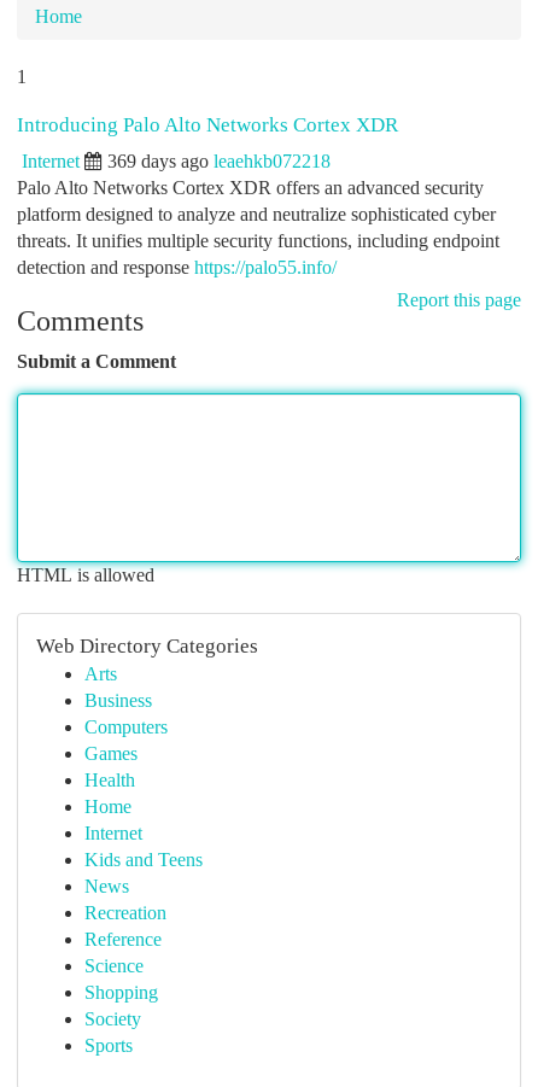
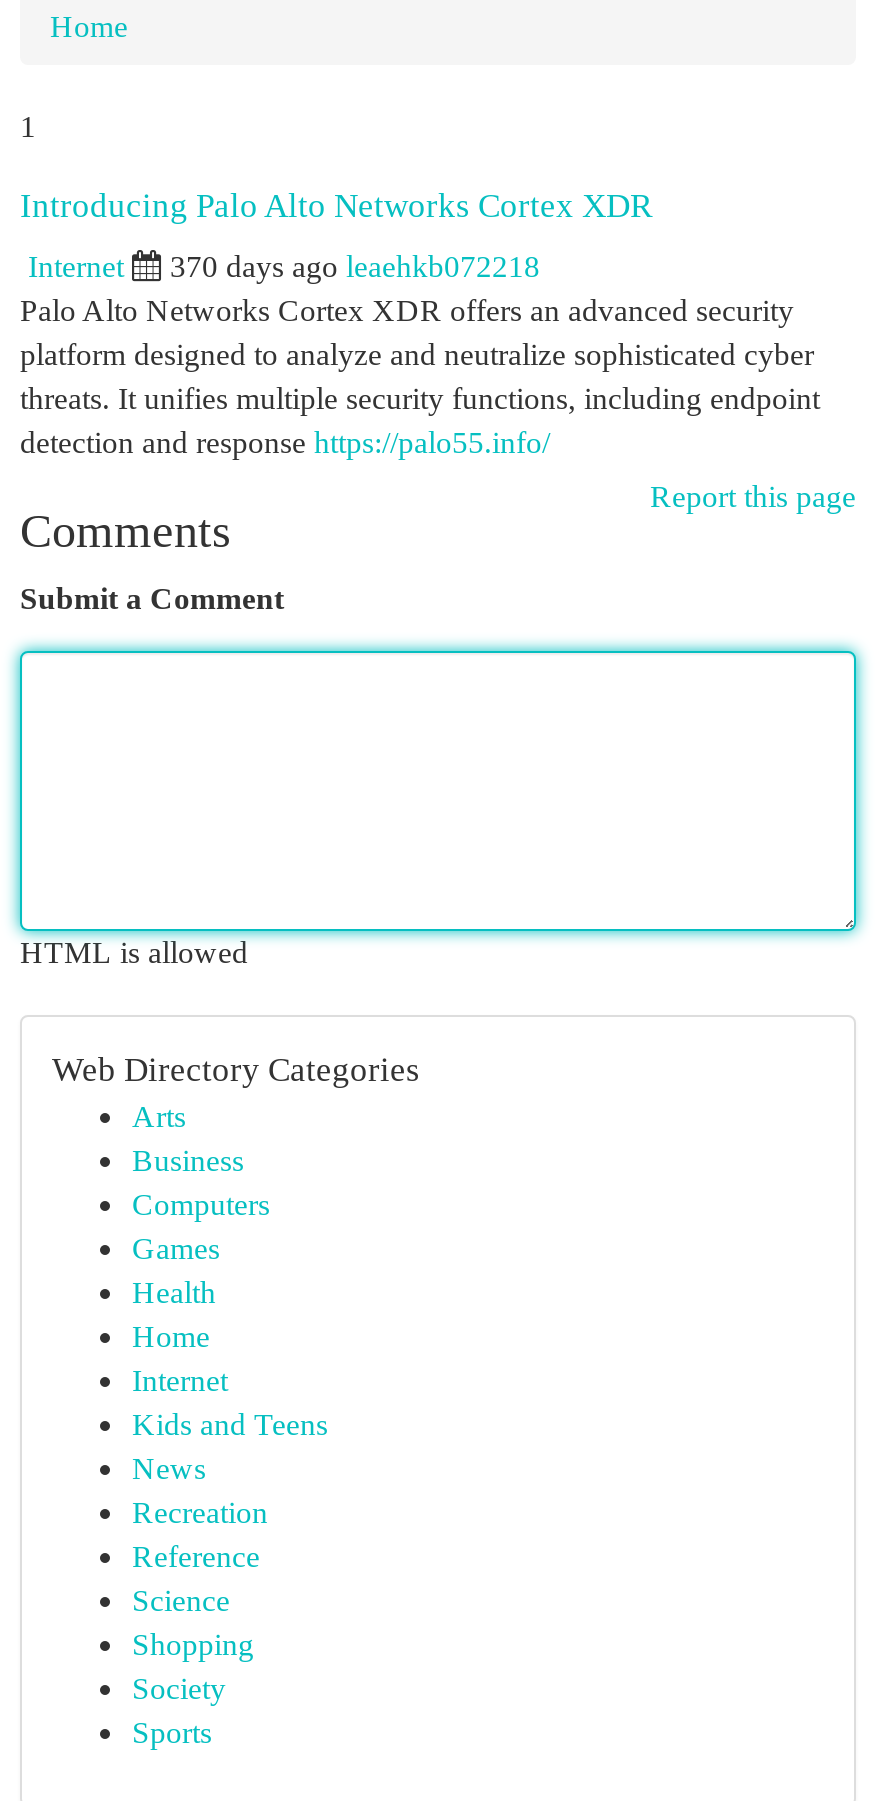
- 369 days ago leaehkb072218
+ 370 days ago leaehkb072218
